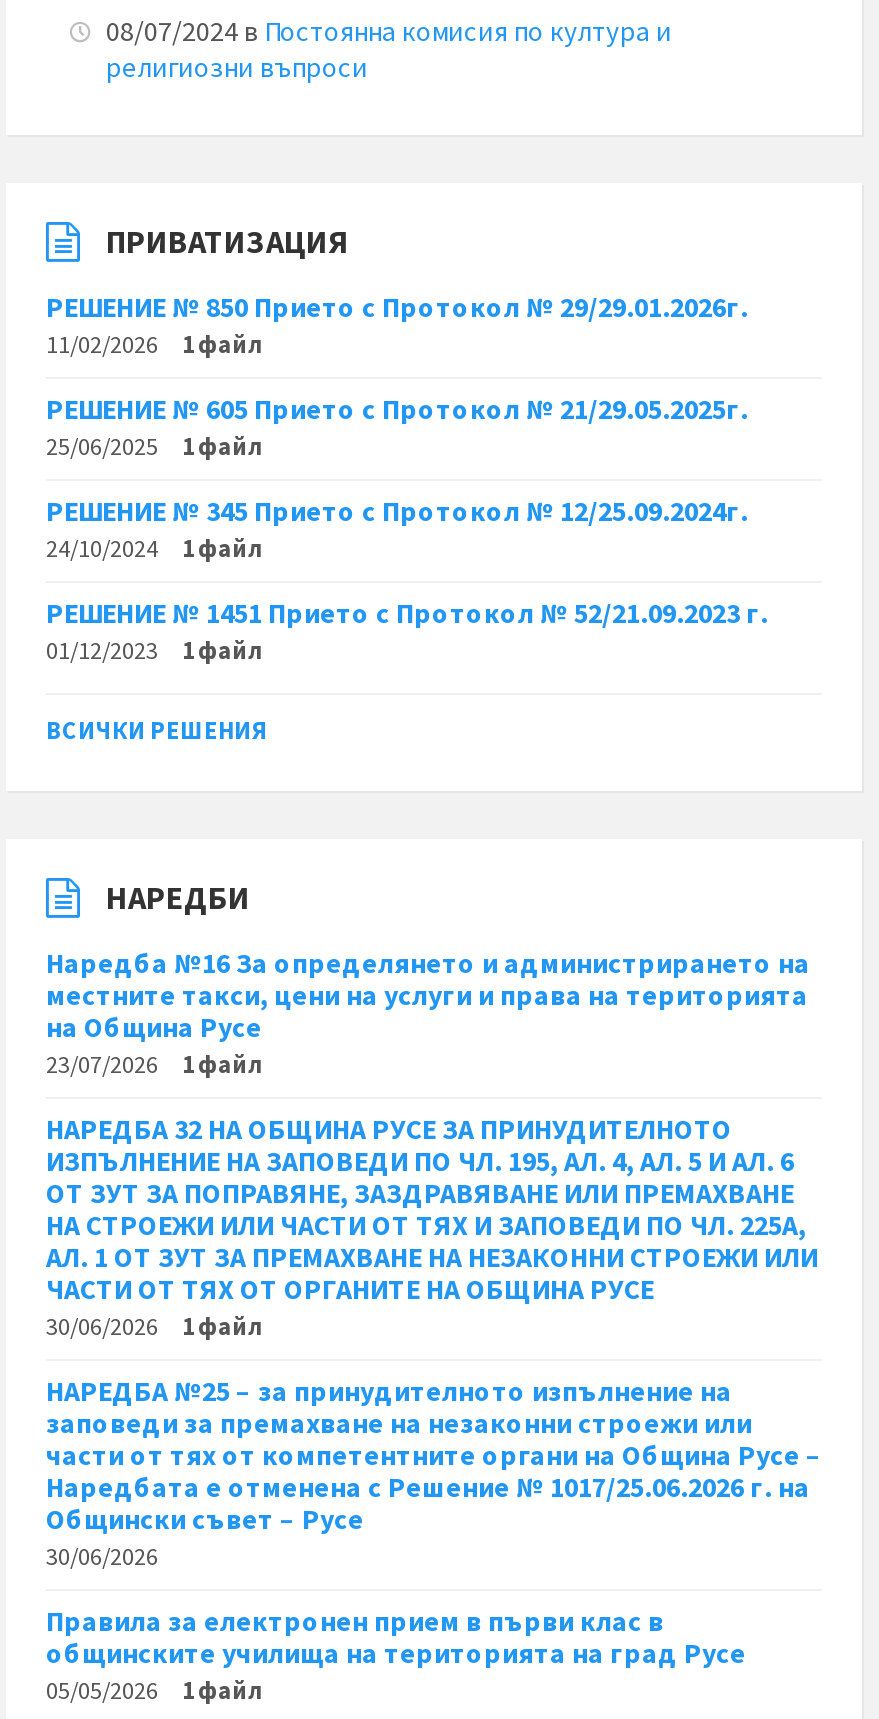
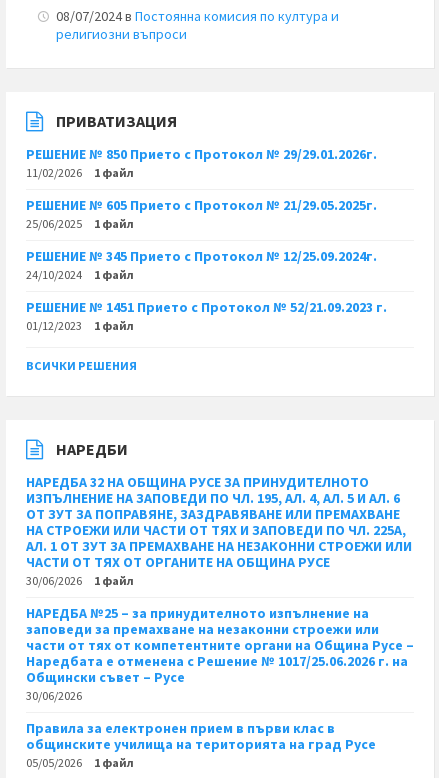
- Наредба №16 За определянето и администрирането на
- местните такси, цени на услуги и права на територията
- на Община Русе
- 23/07/2026
- 1 файл
